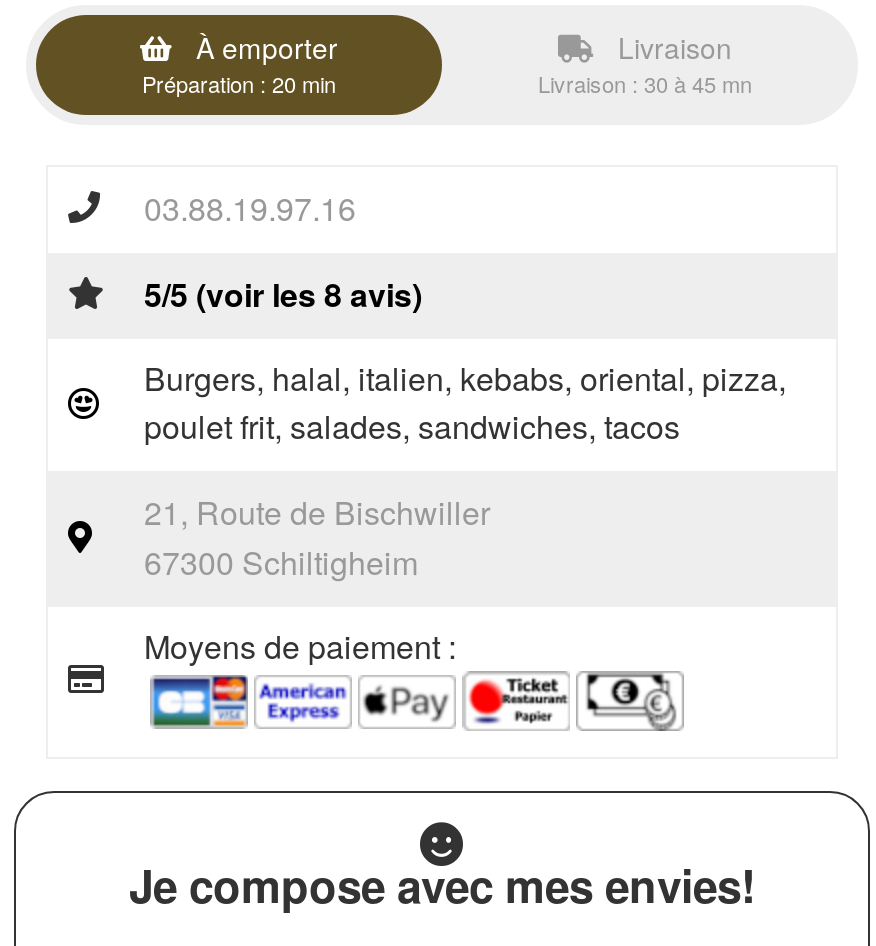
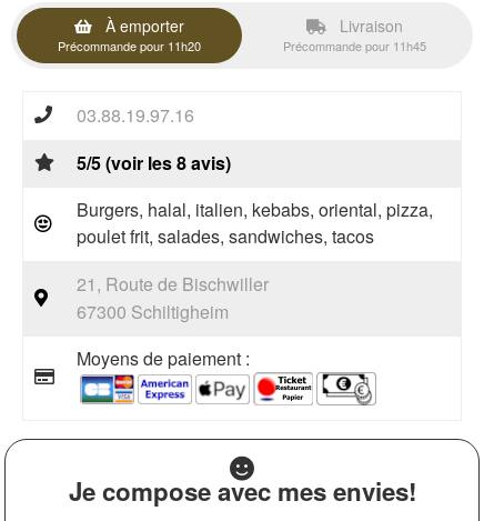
- Préparation : 20 min
+ Précommande pour 11h20

- Livraison : 30 à 45 mn
+ Précommande pour 11h45
